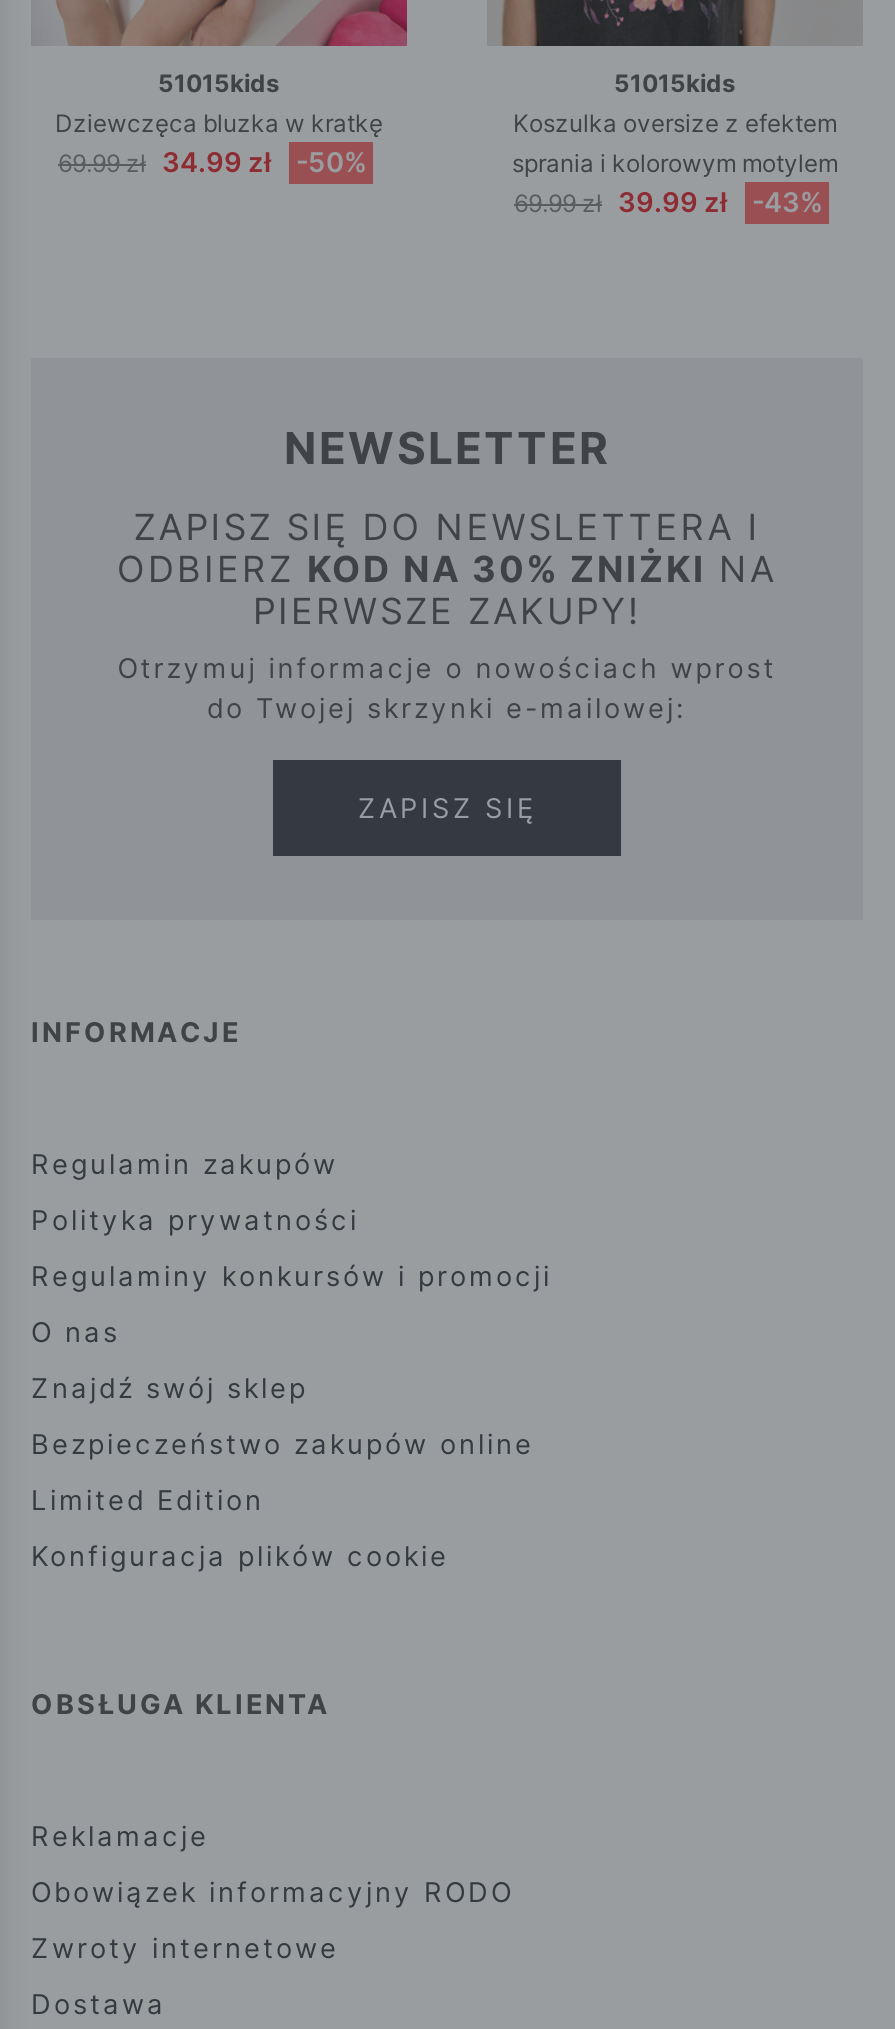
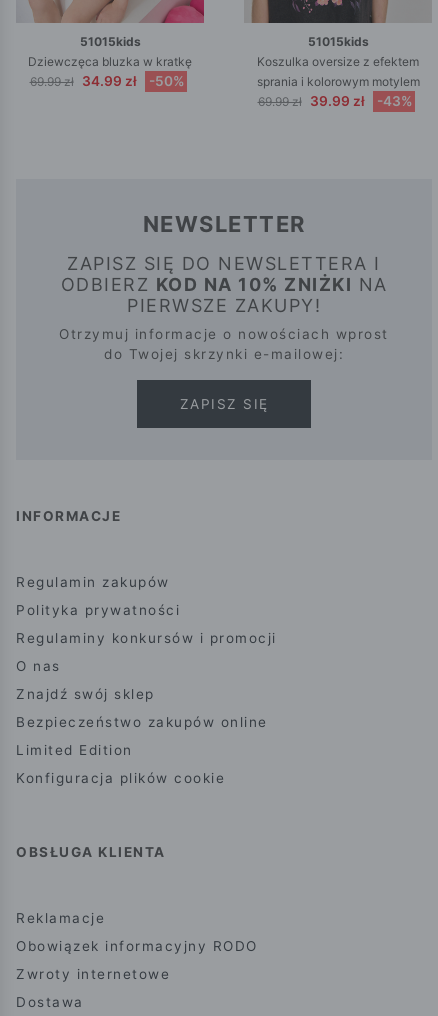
- ODBIERZ KOD NA 30% ZNIŻKI NA
+ ODBIERZ KOD NA 10% ZNIŻKI NA
